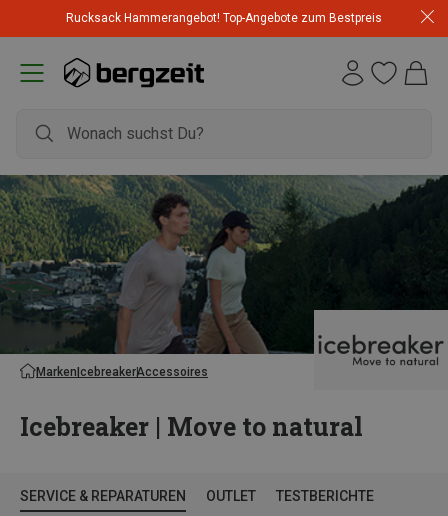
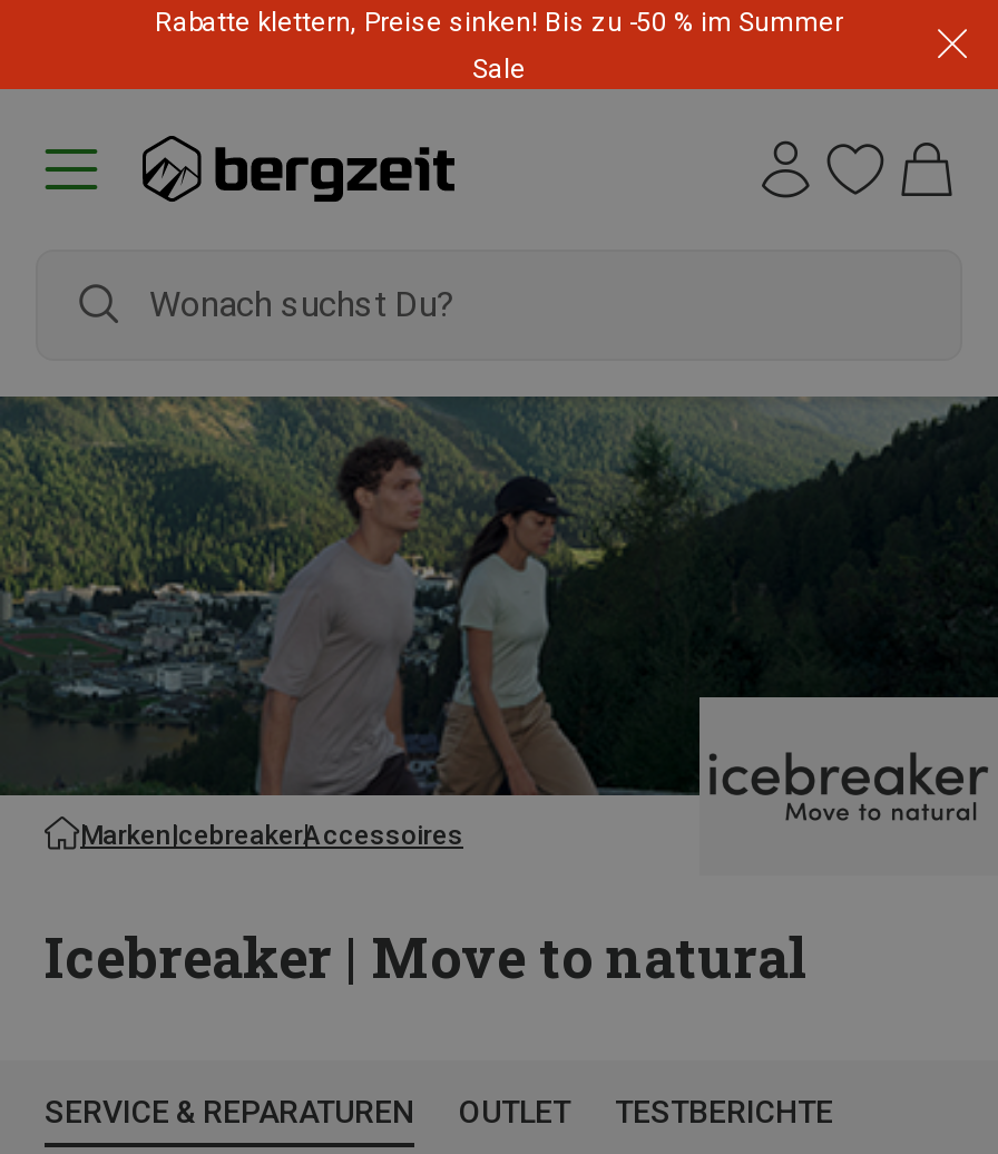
- Rucksack Hammerangebot! Top-Angebote zum Bestpreis
+ Rabatte klettern, Preise sinken! Bis zu -50 % im Summer
+ Sale
